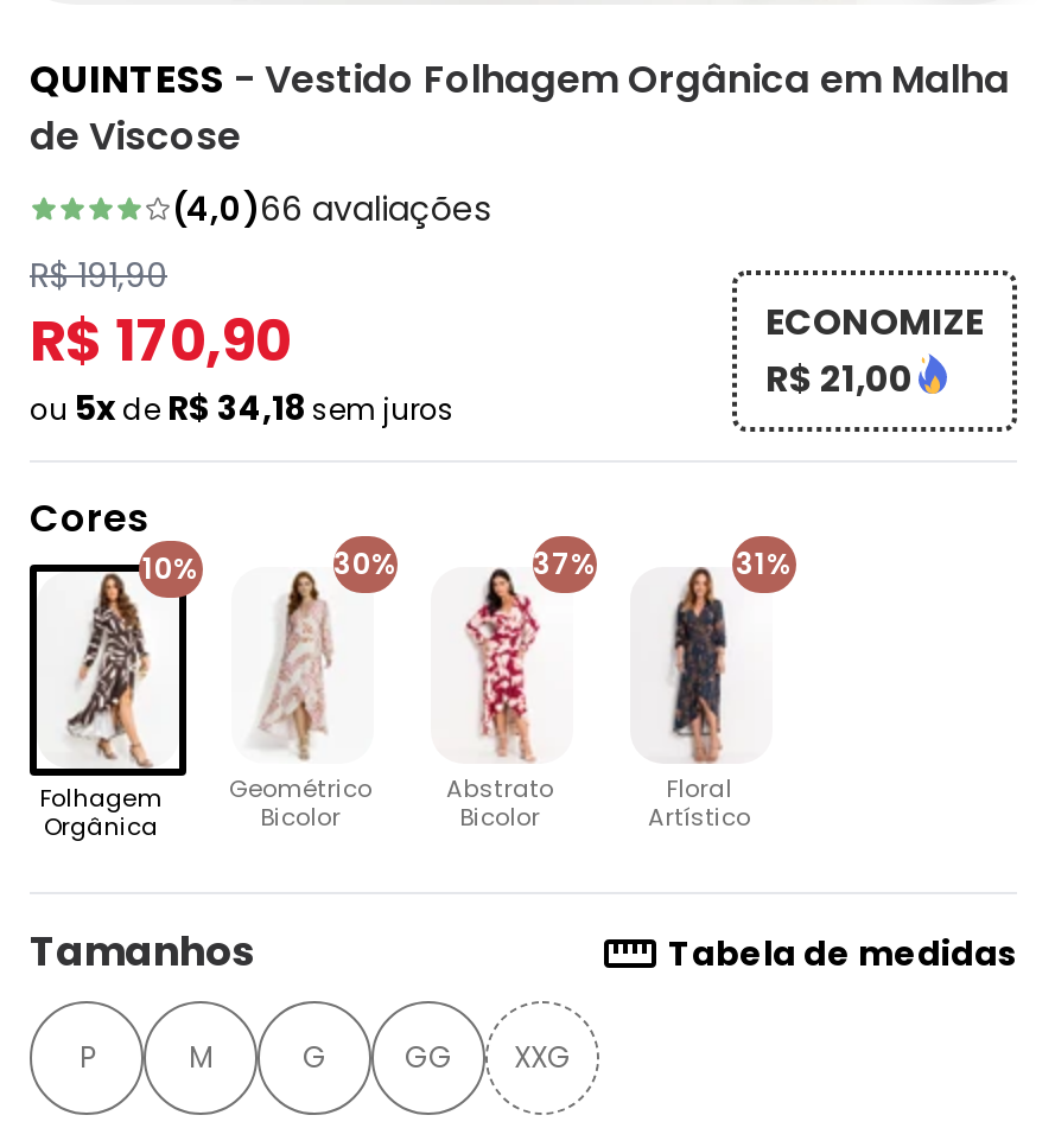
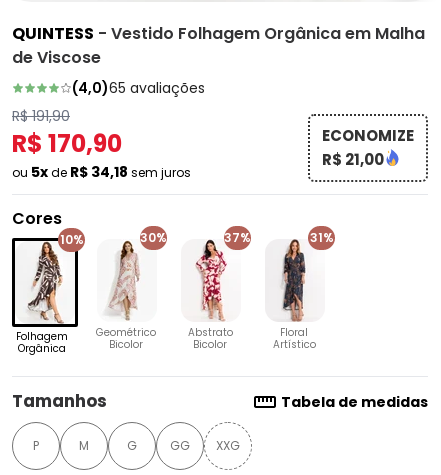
- (4,0)66 avaliações
+ (4,0)65 avaliações
